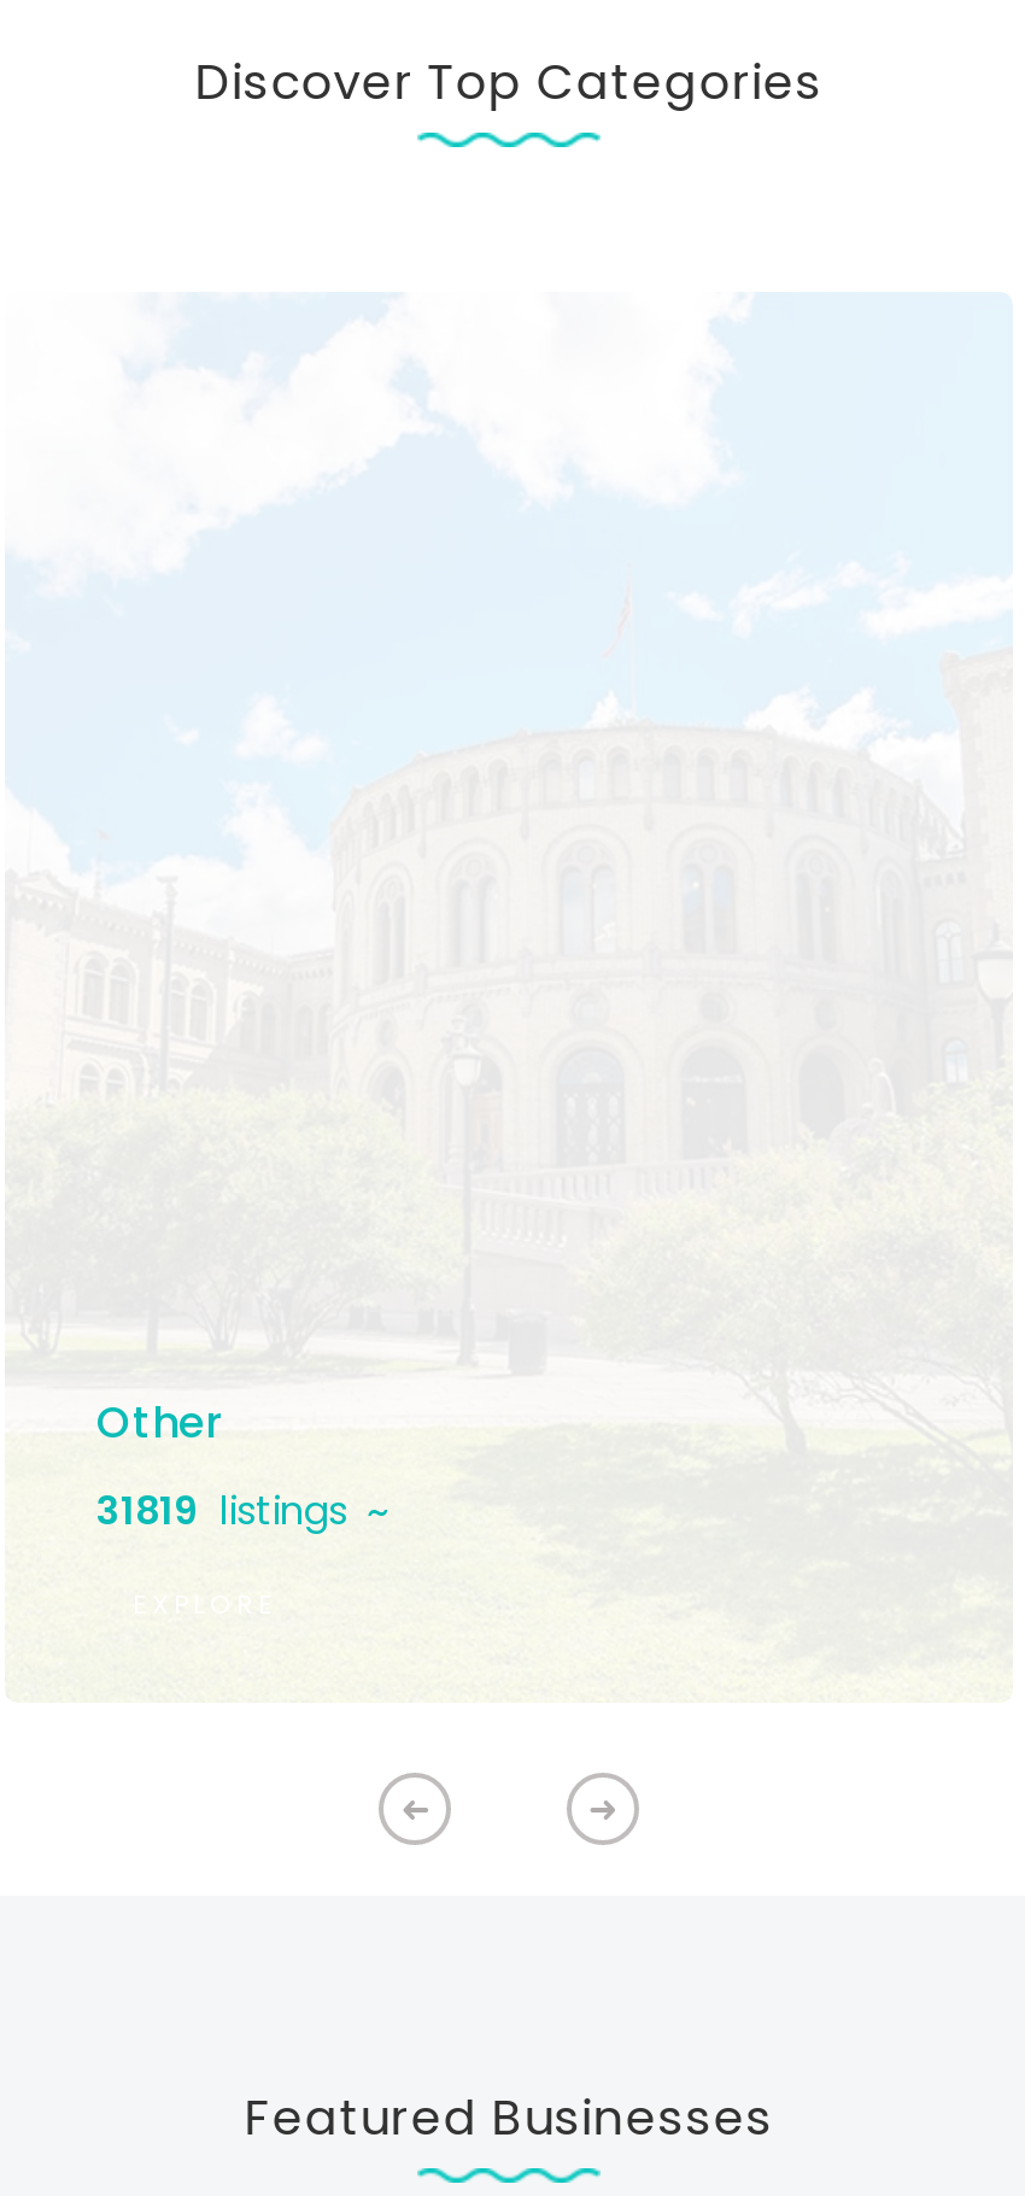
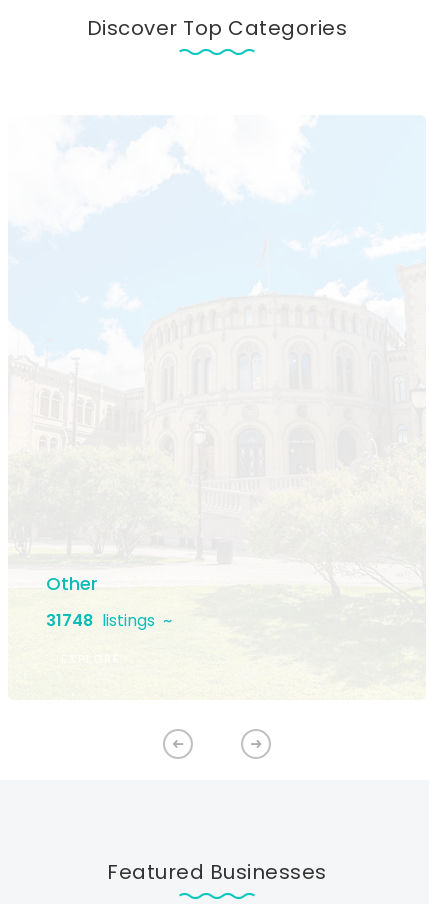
- 31819 listings
+ 31748 listings
